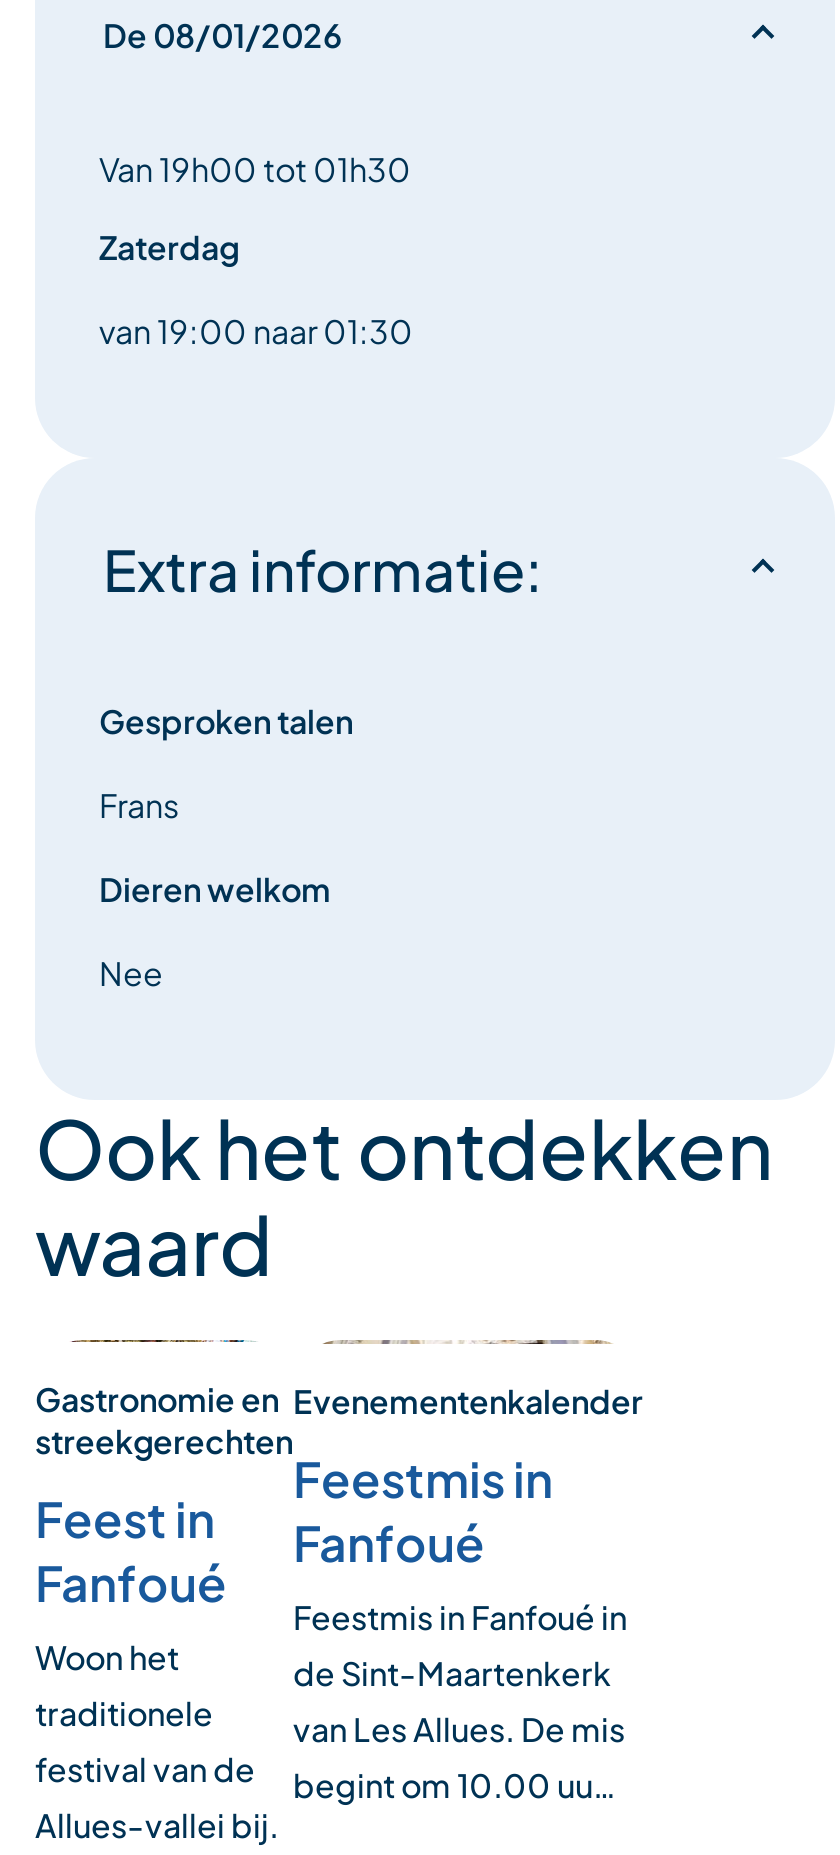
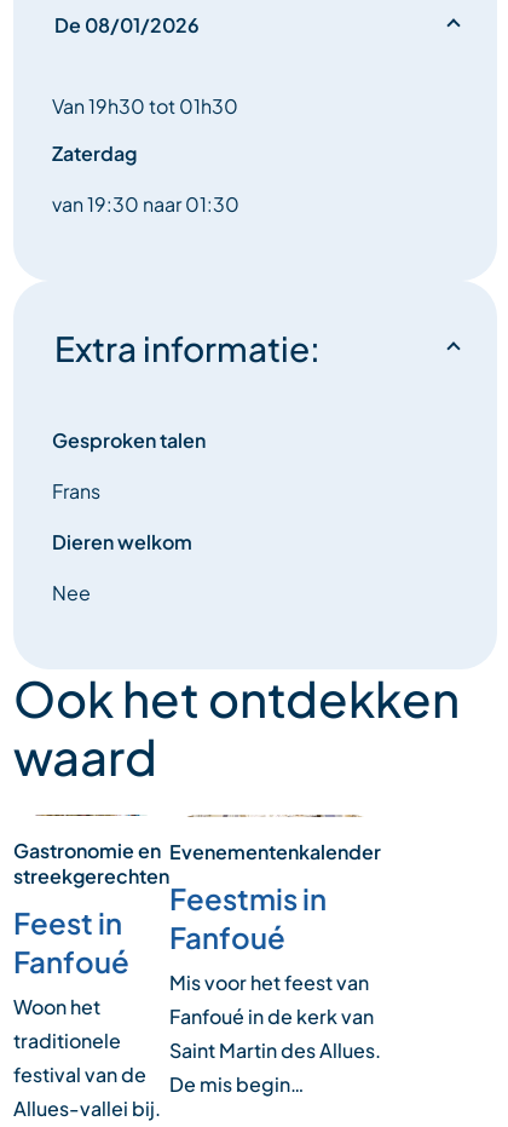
- Van 19h00 tot 01h30
+ Van 19h30 tot 01h30

- van 19:00 naar 01:30
+ van 19:30 naar 01:30

- Feestmis in Fanfoué in
- de Sint-Maartenkerk
- van Les Allues. De mis
- begint om 10.00 uu…
+ Mis voor het feest van
+ Fanfoué in de kerk van
+ Saint Martin des Allues.
+ De mis begin…
